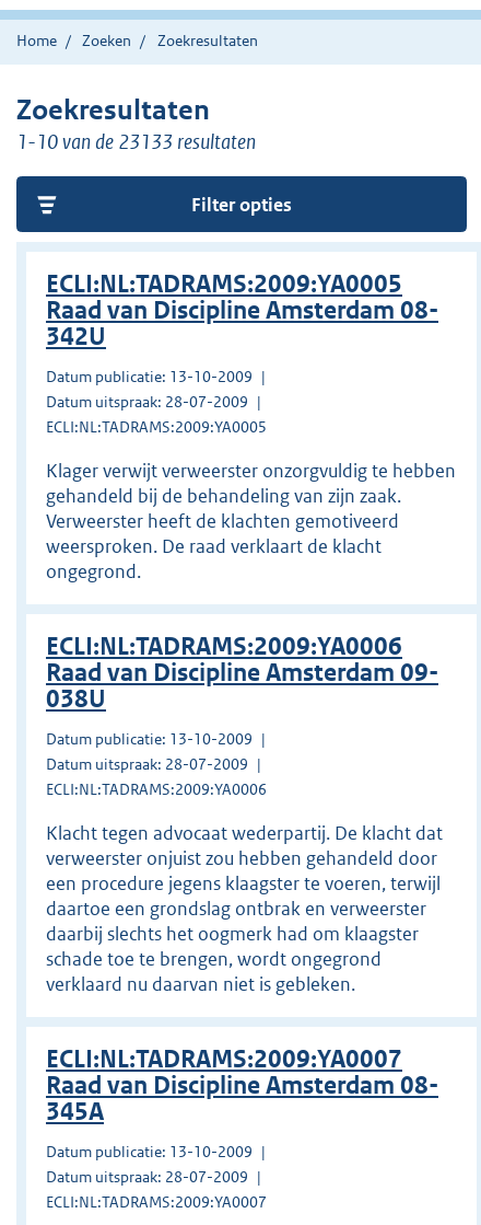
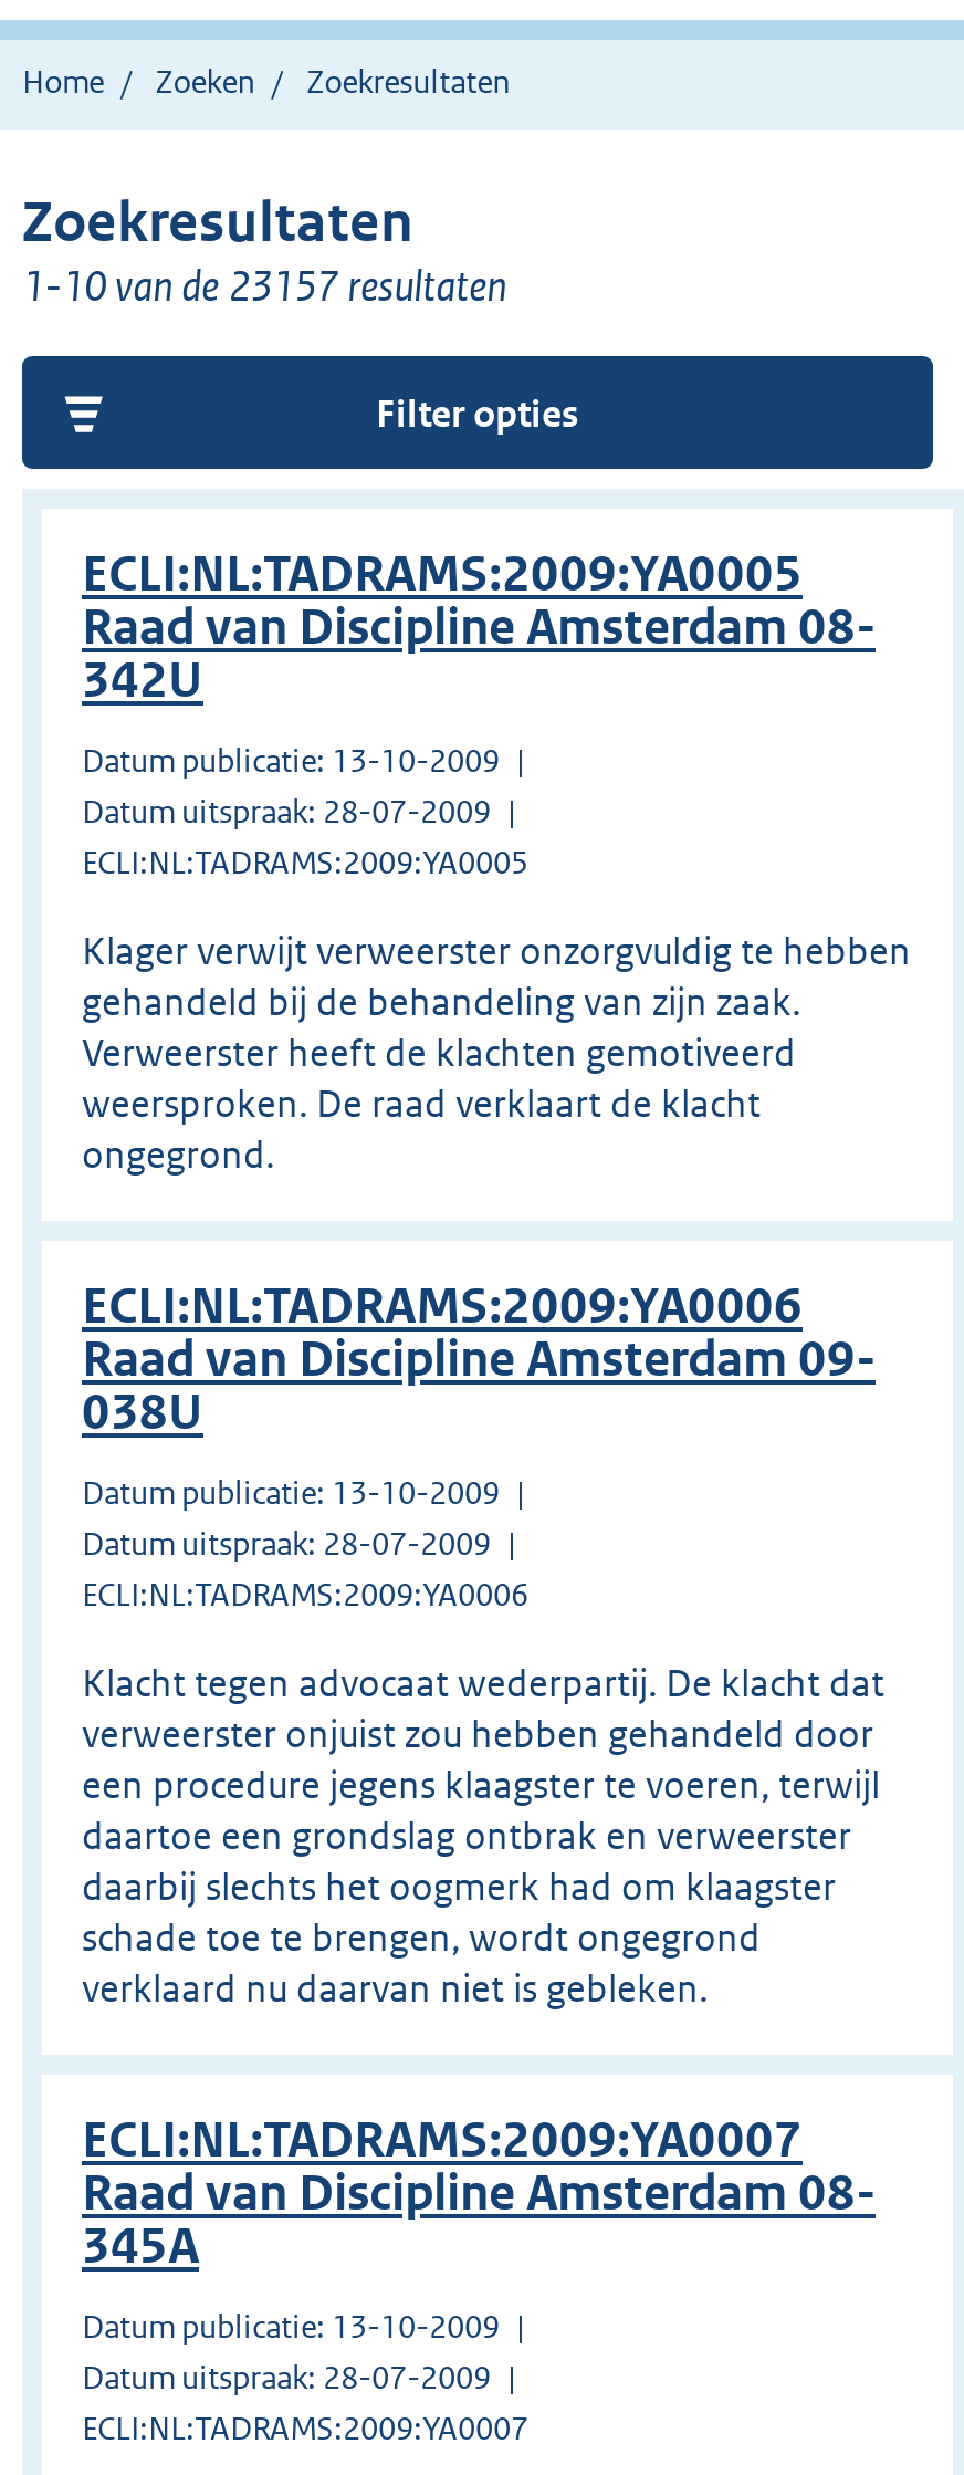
- 1-10 van de 23133 resultaten
+ 1-10 van de 23157 resultaten
